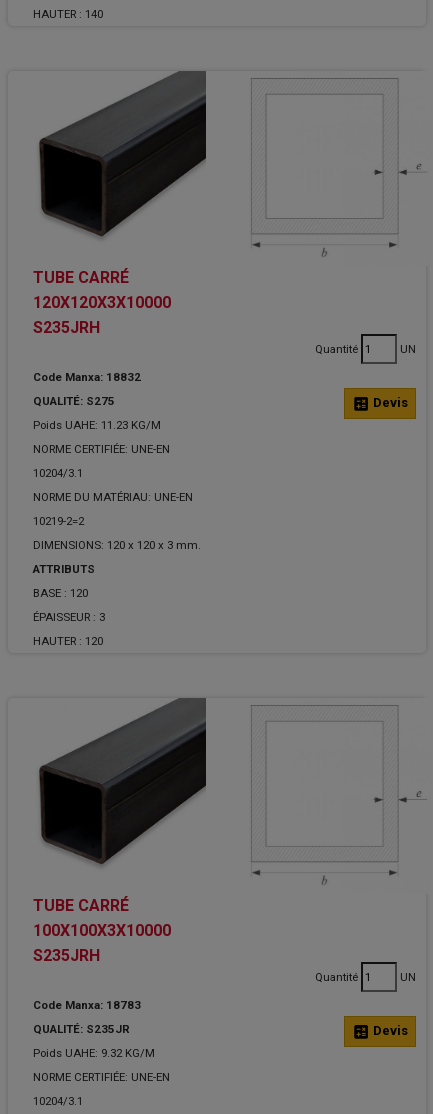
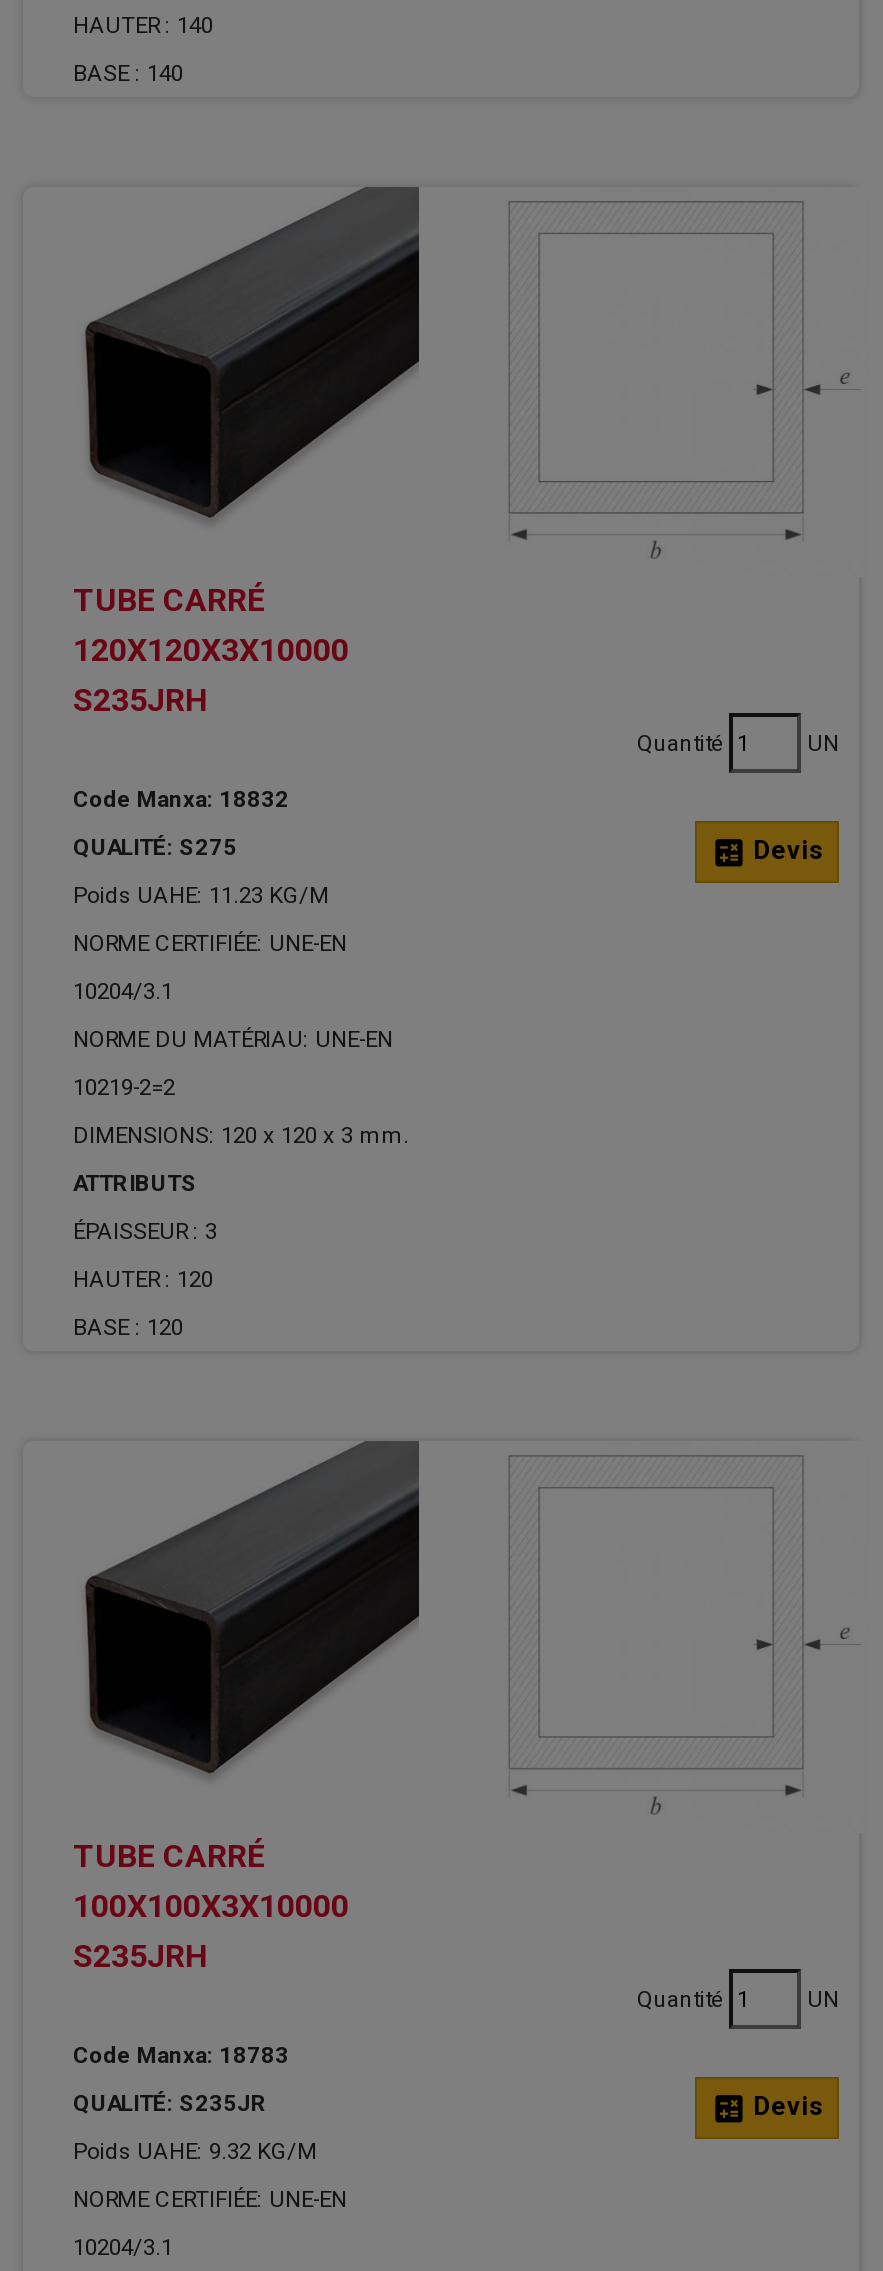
+ BASE : 140

- BASE : 120

+ BASE : 120
